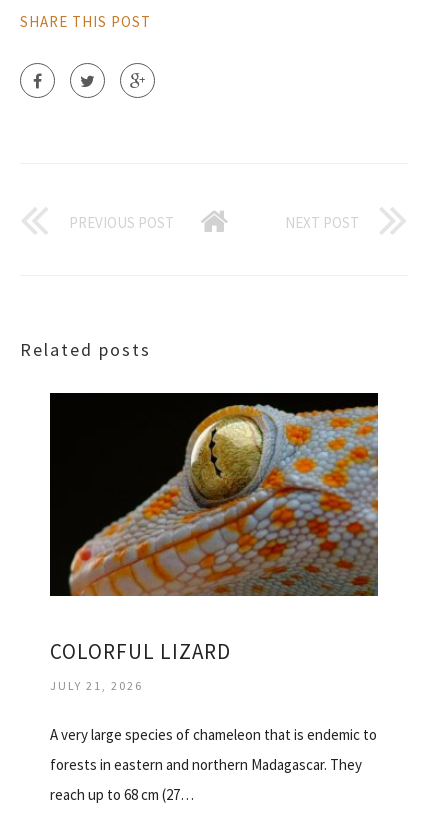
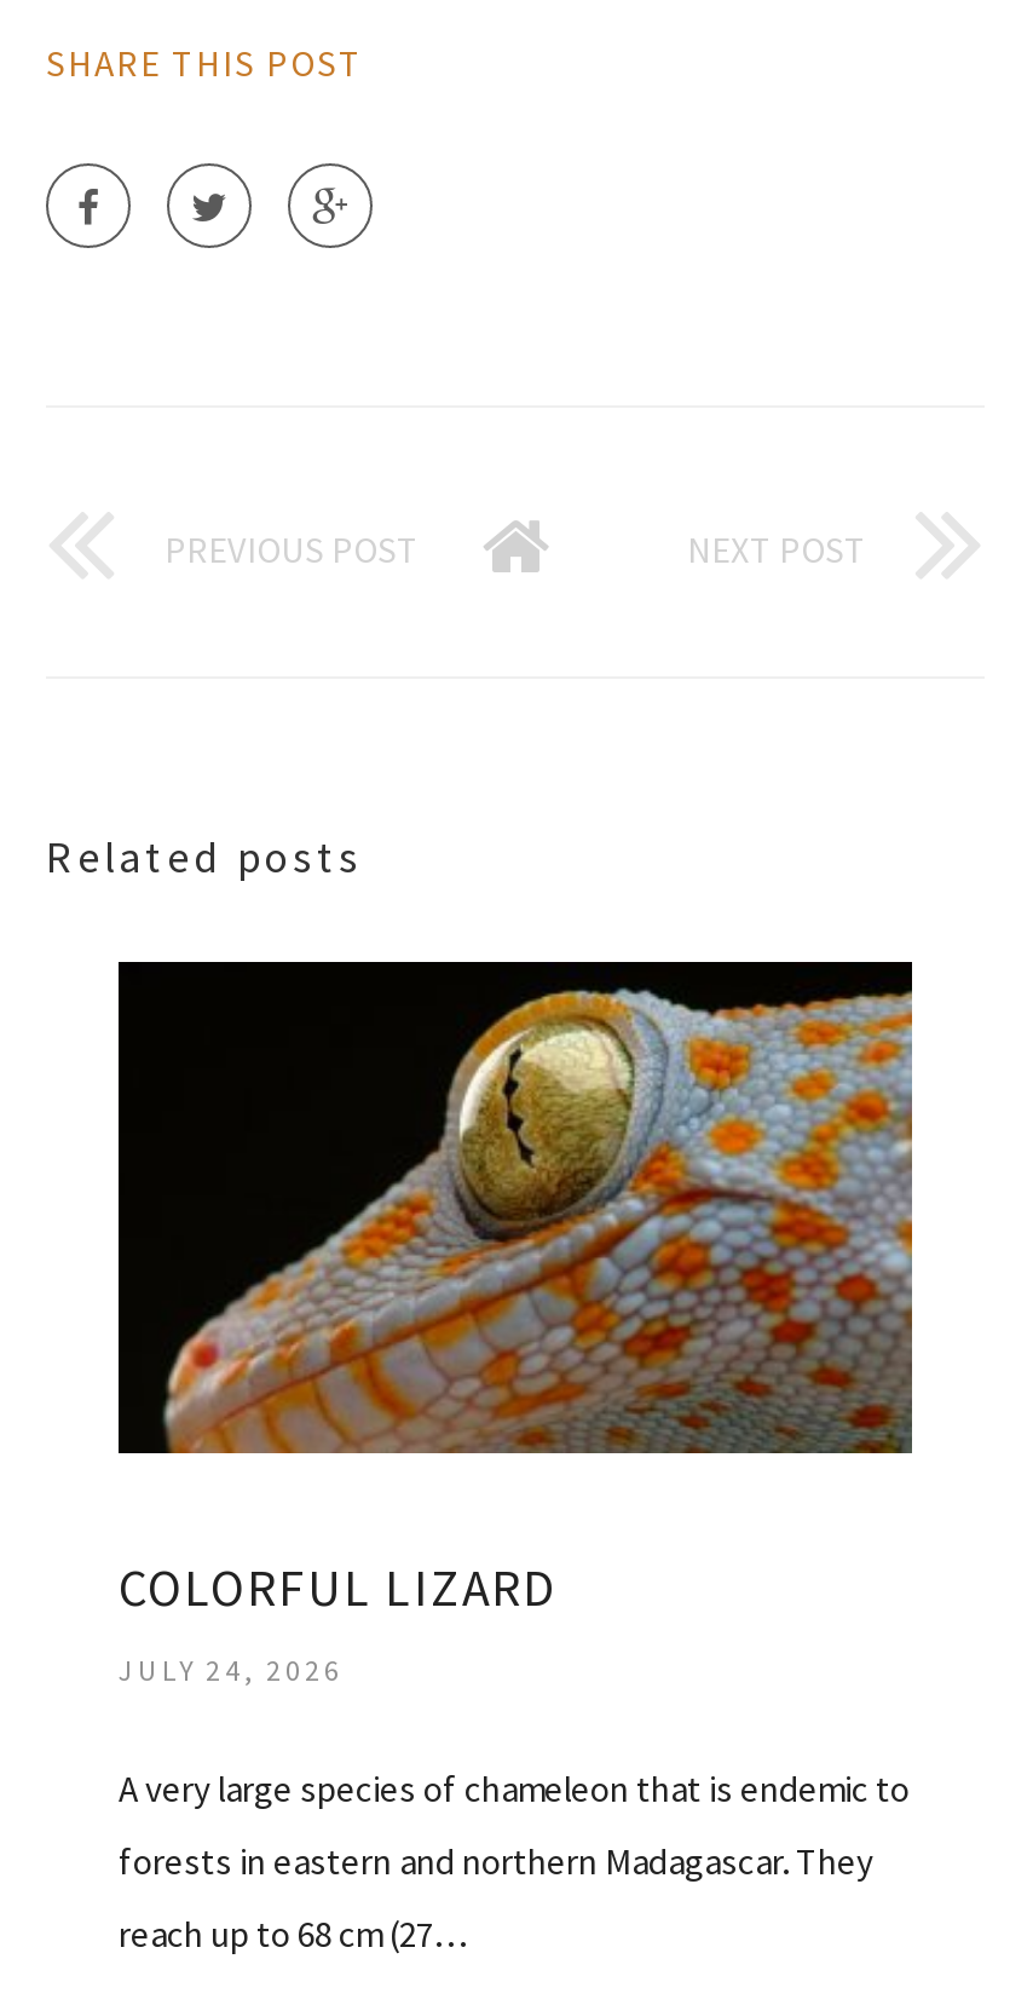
- JULY 21, 2026
+ JULY 24, 2026
